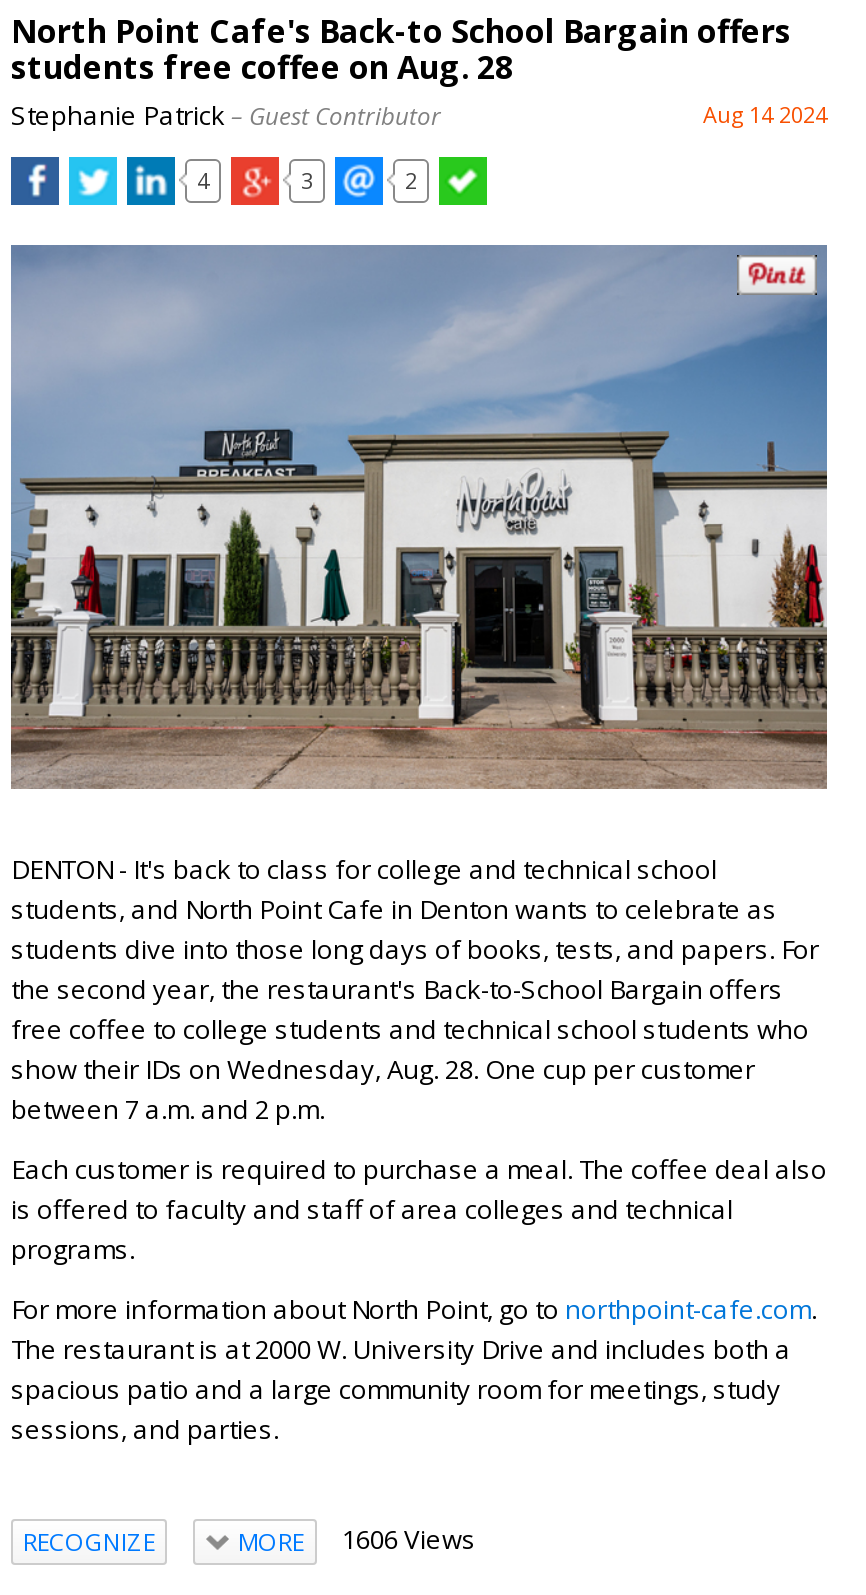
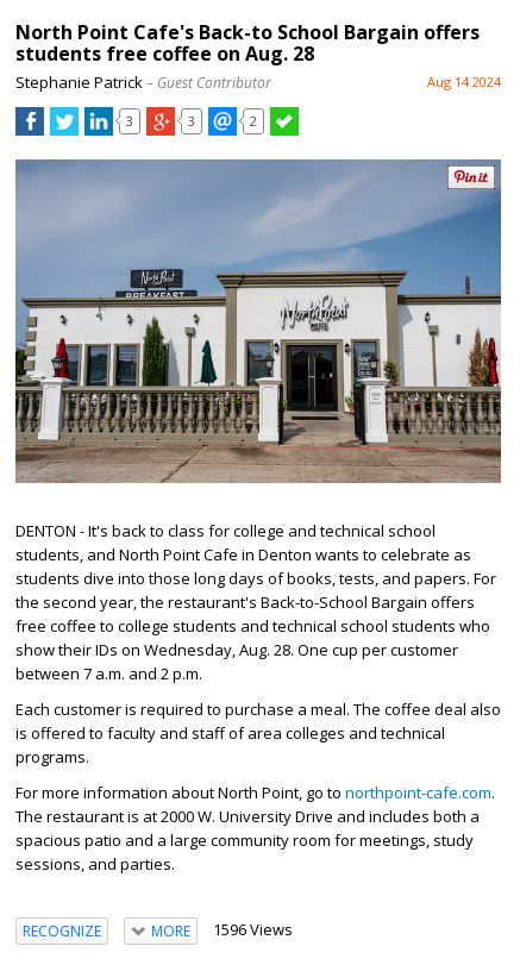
- 4
+ 3

- MORE 1606 Views
+ MORE 1596 Views
